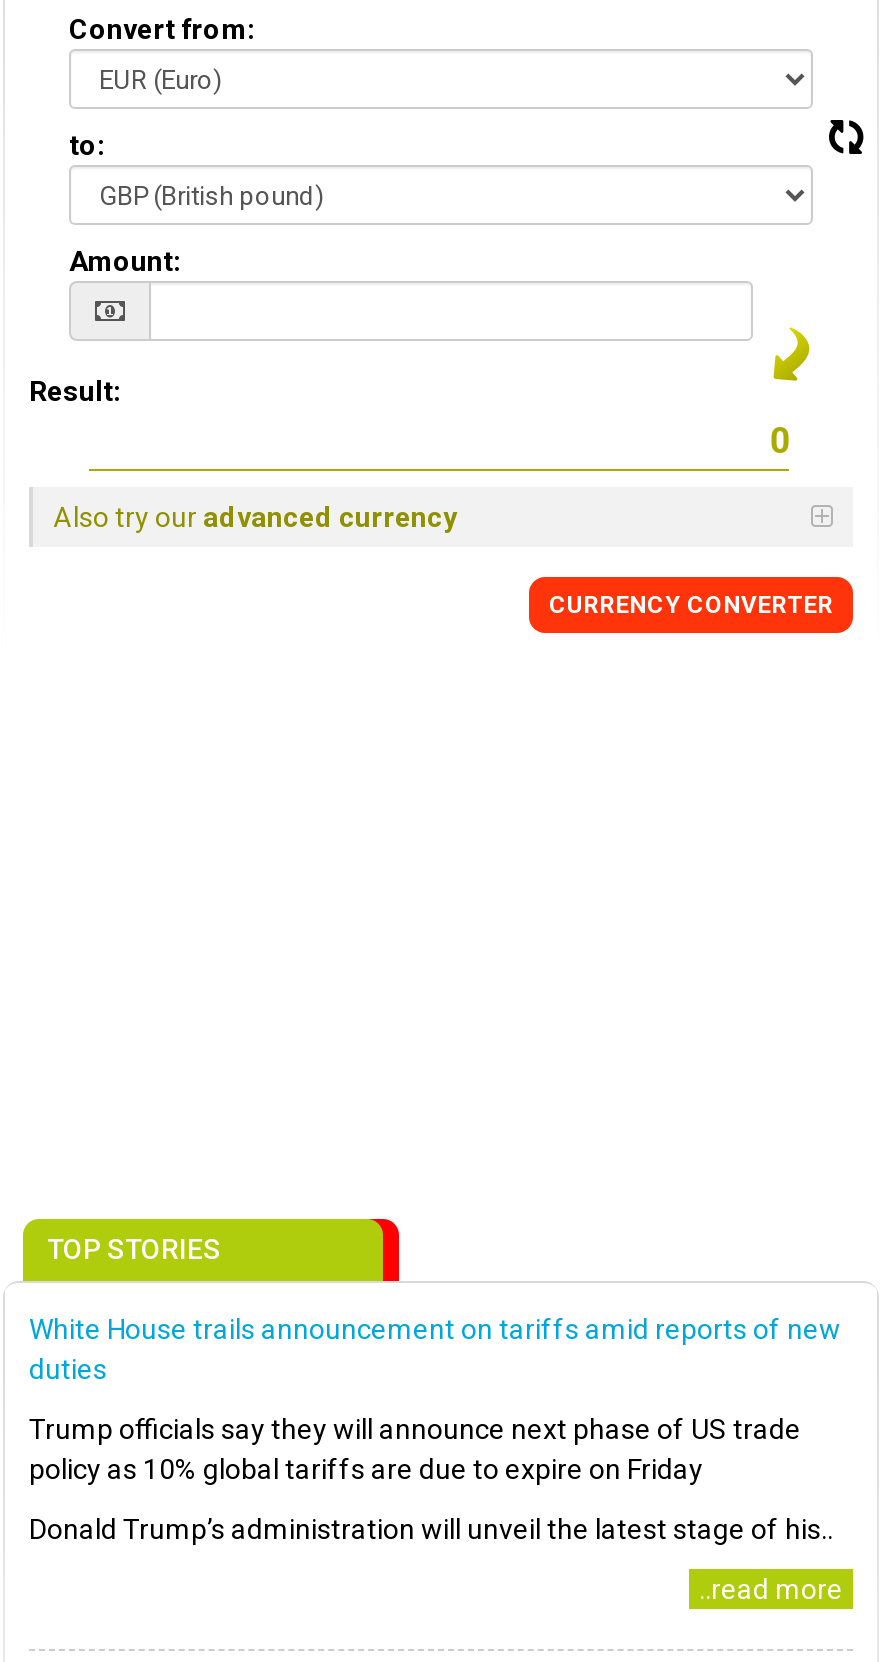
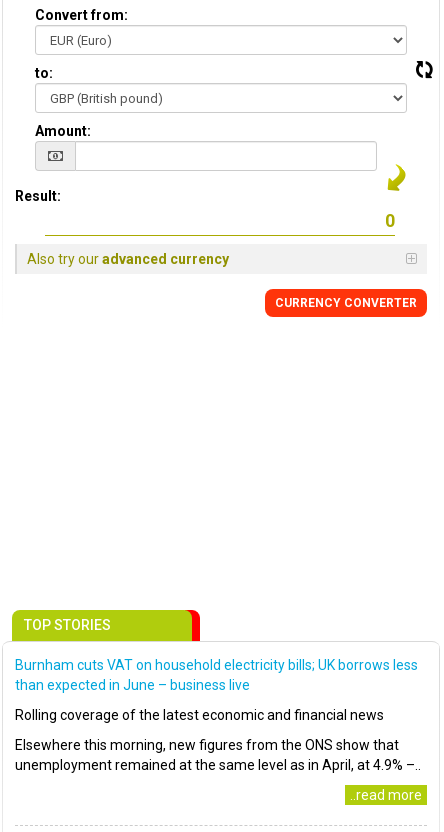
- White House trails announcement on tariffs amid reports of new
- duties
+ Burnham cuts VAT on household electricity bills; UK borrows less
+ than expected in June – business live

- Trump officials say they will announce next phase of US trade
- policy as 10% global tariffs are due to expire on Friday
+ Rolling coverage of the latest economic and financial news

- Donald Trump’s administration will unveil the latest stage of his..
+ Elsewhere this morning, new figures from the ONS show that
+ unemployment remained at the same level as in April, at 4.9% –..
